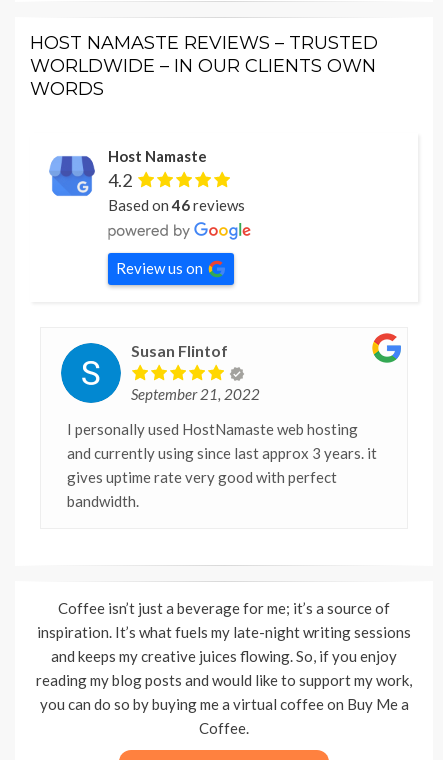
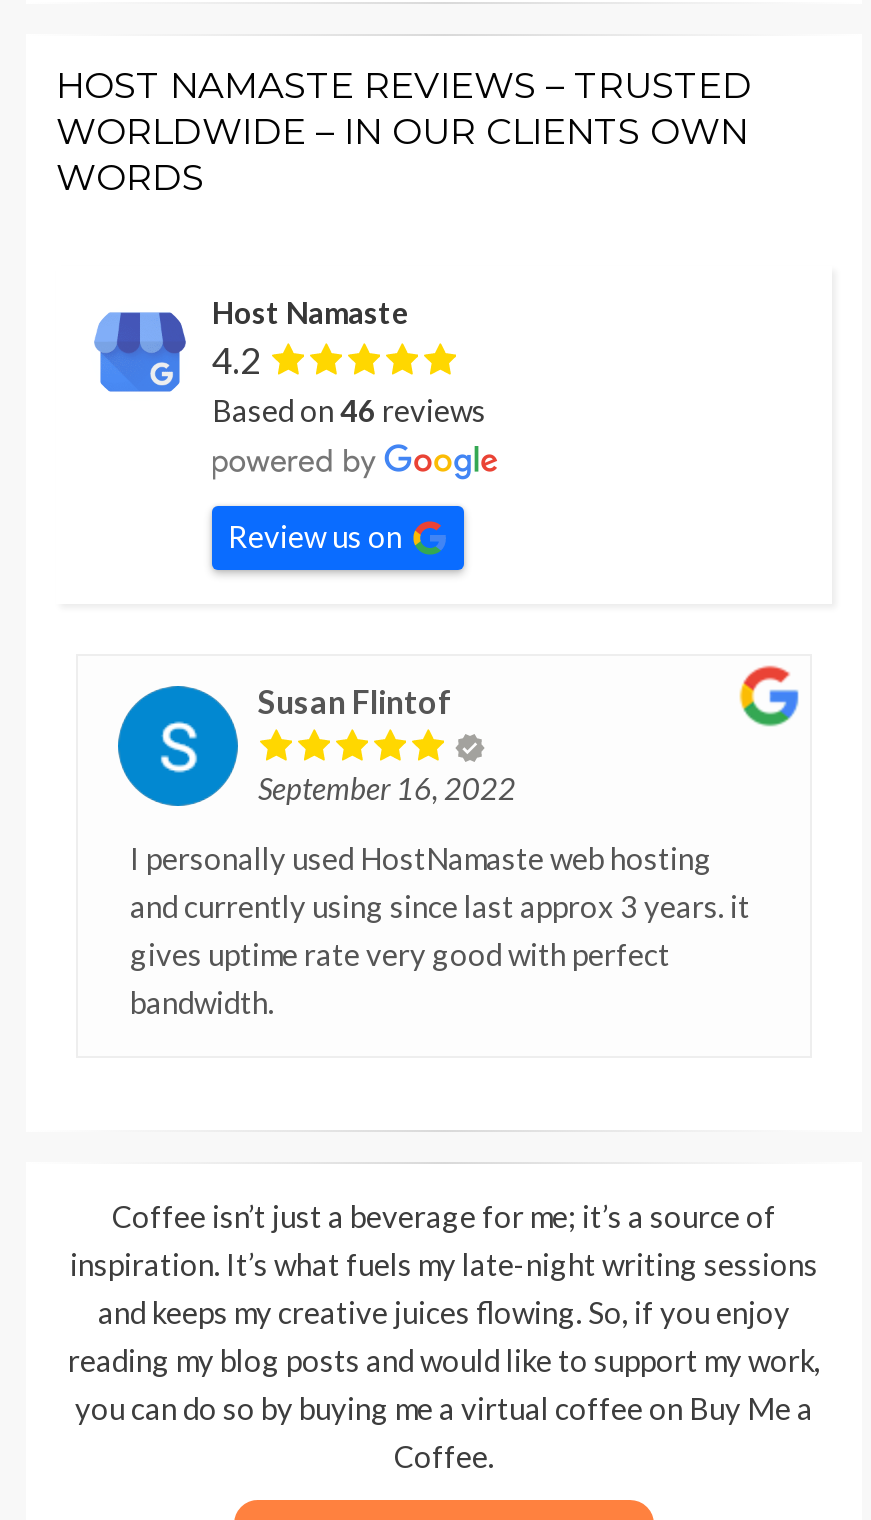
- September 21, 2022
+ September 16, 2022
